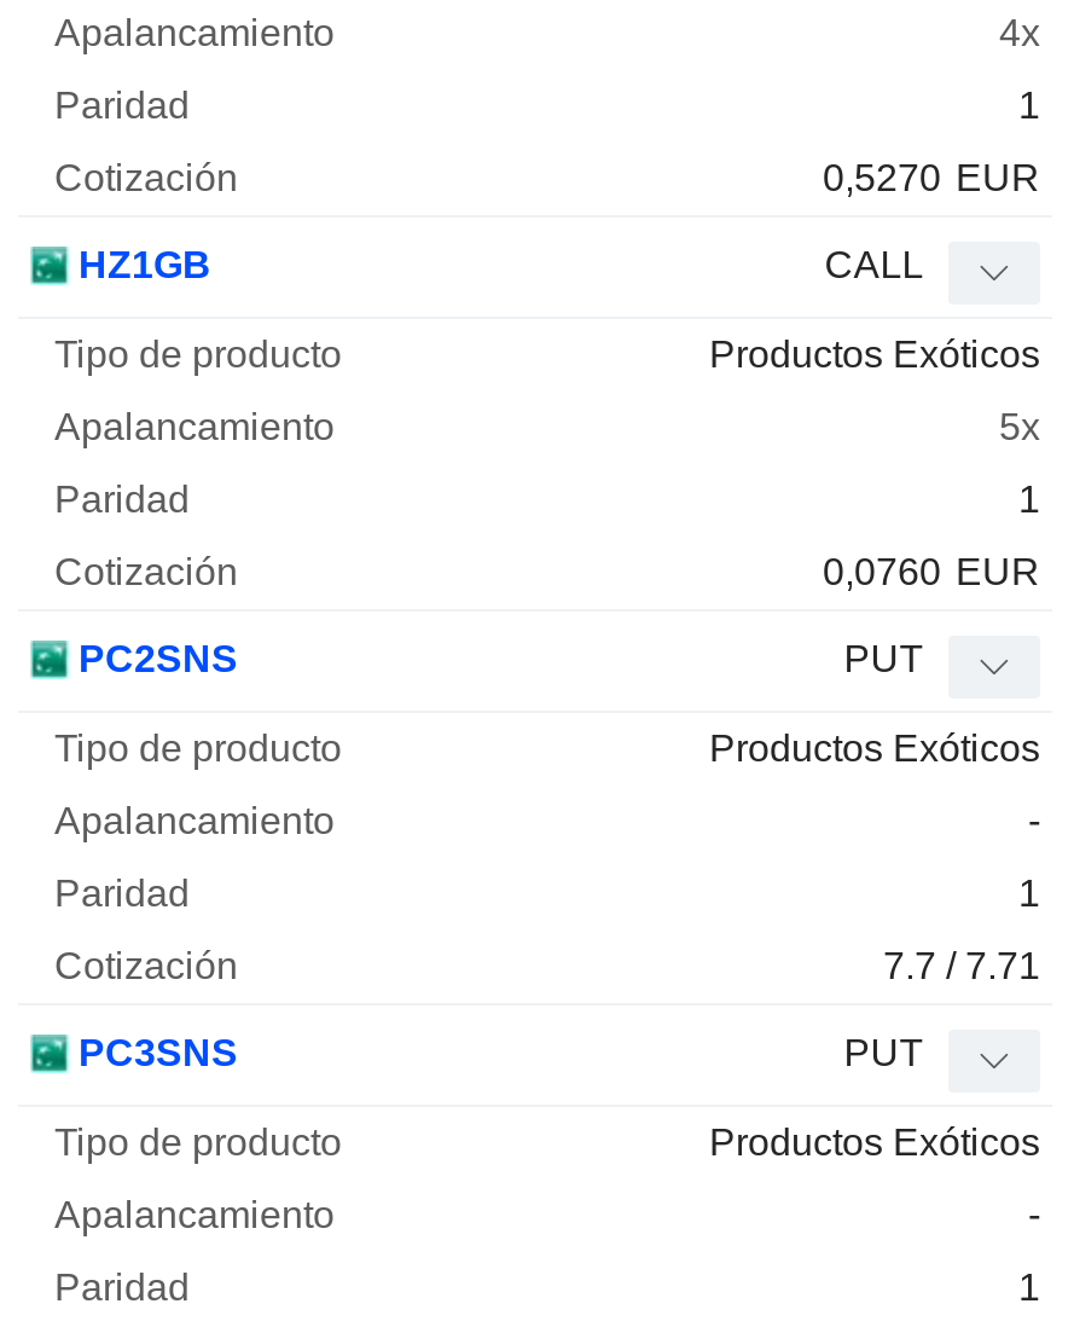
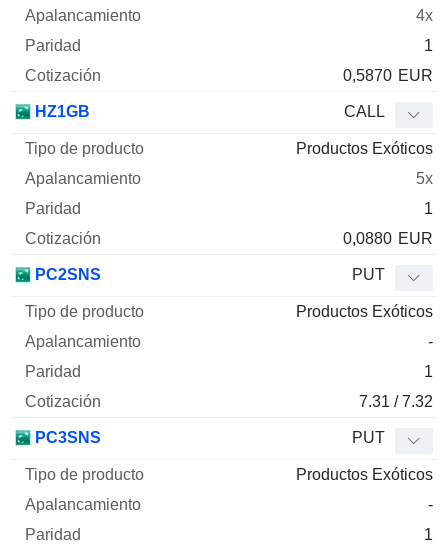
- 0,5270 EUR
+ 0,5870 EUR

- 0,0760 EUR
+ 0,0880 EUR

- 7.7 / 7.71
+ 7.31 / 7.32
